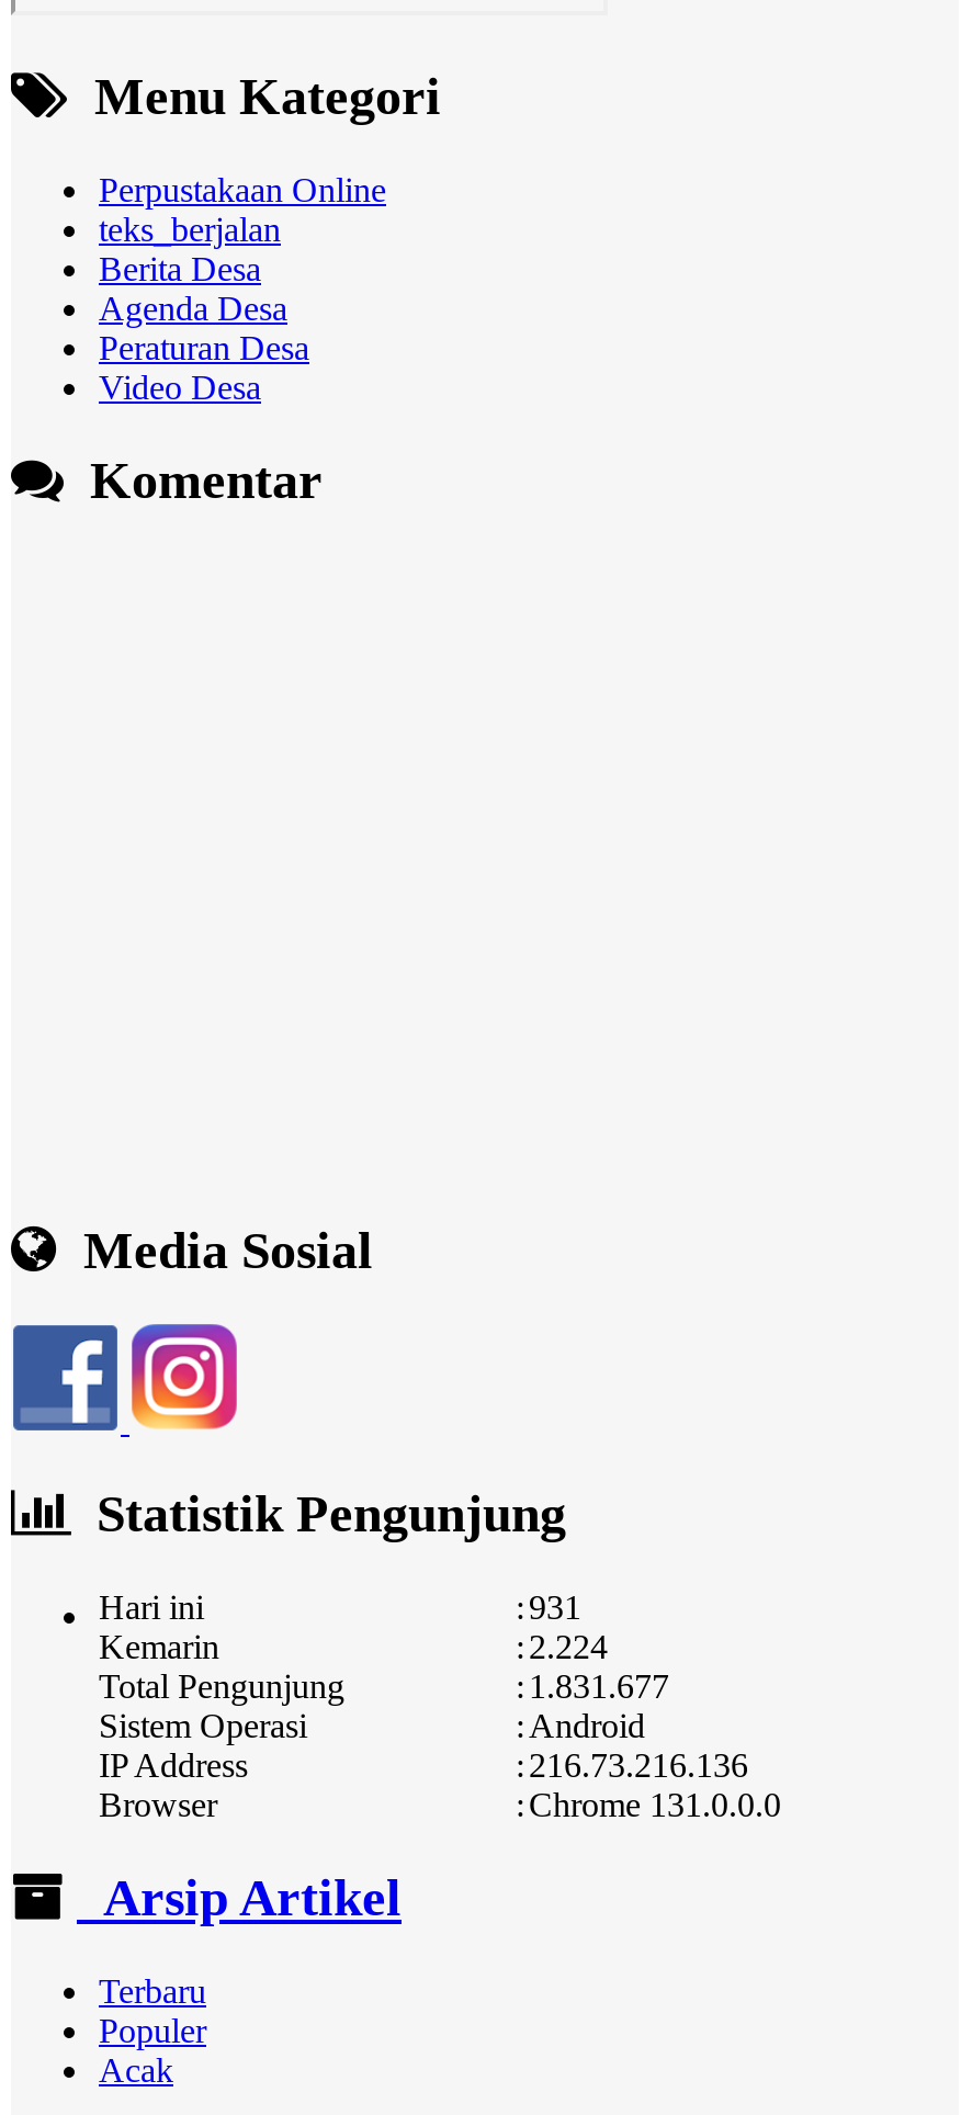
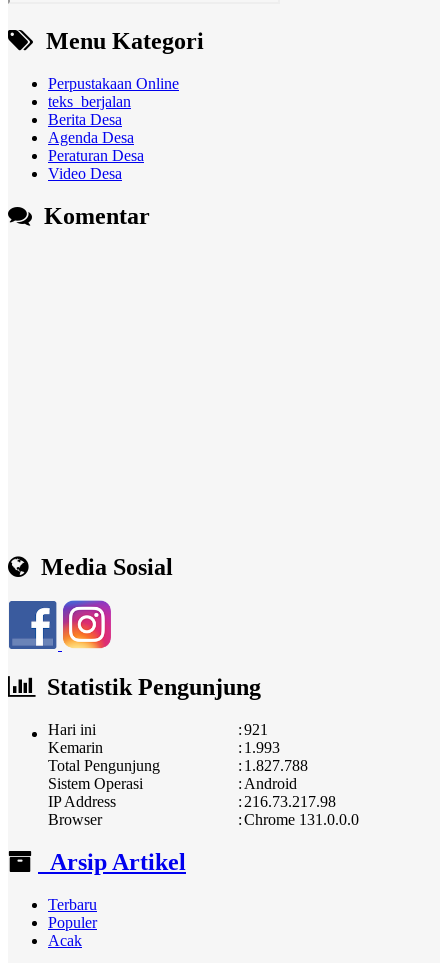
- : 931
+ : 921

- : 2.224
+ : 1.993

- : 1.831.677
+ : 1.827.788

- : 216.73.216.136
+ : 216.73.217.98
